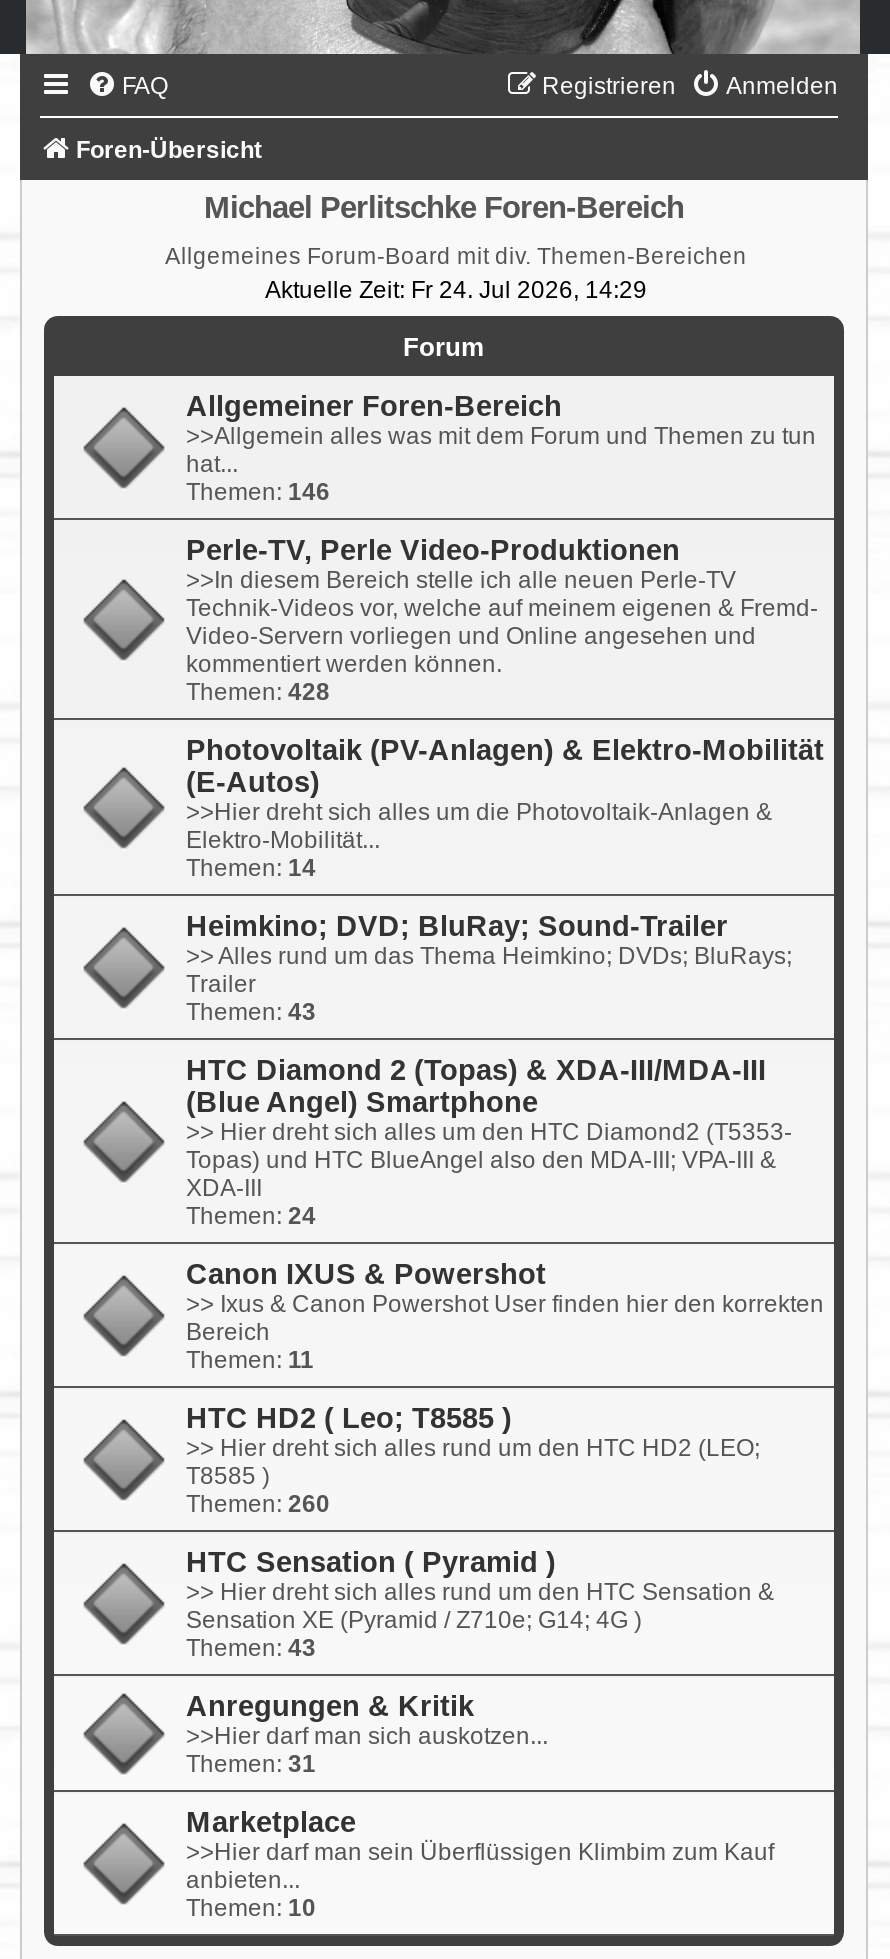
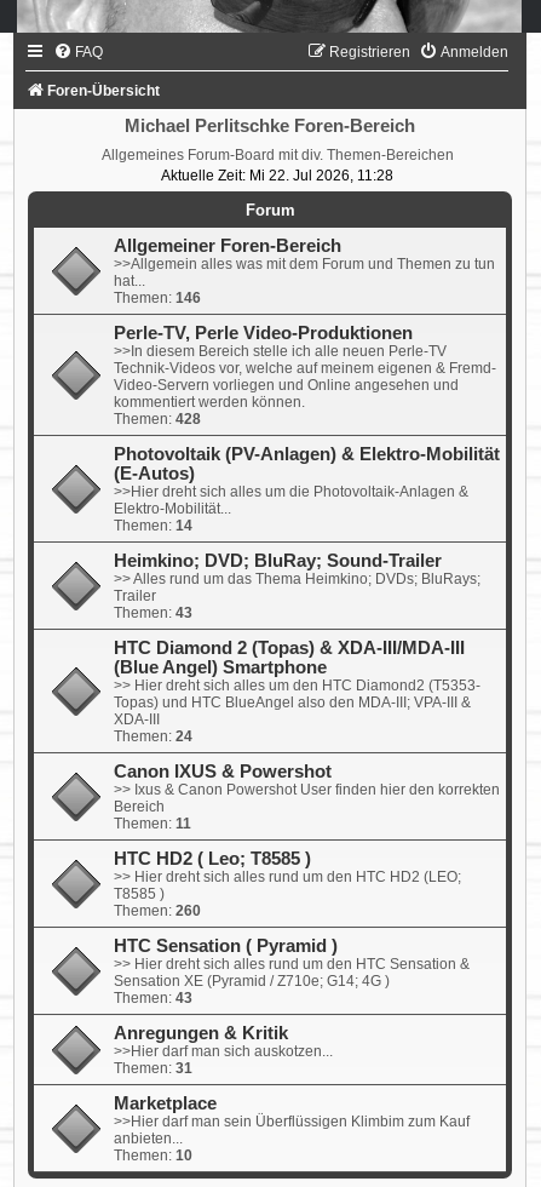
- Aktuelle Zeit: Fr 24. Jul 2026, 14:29
+ Aktuelle Zeit: Mi 22. Jul 2026, 11:28
